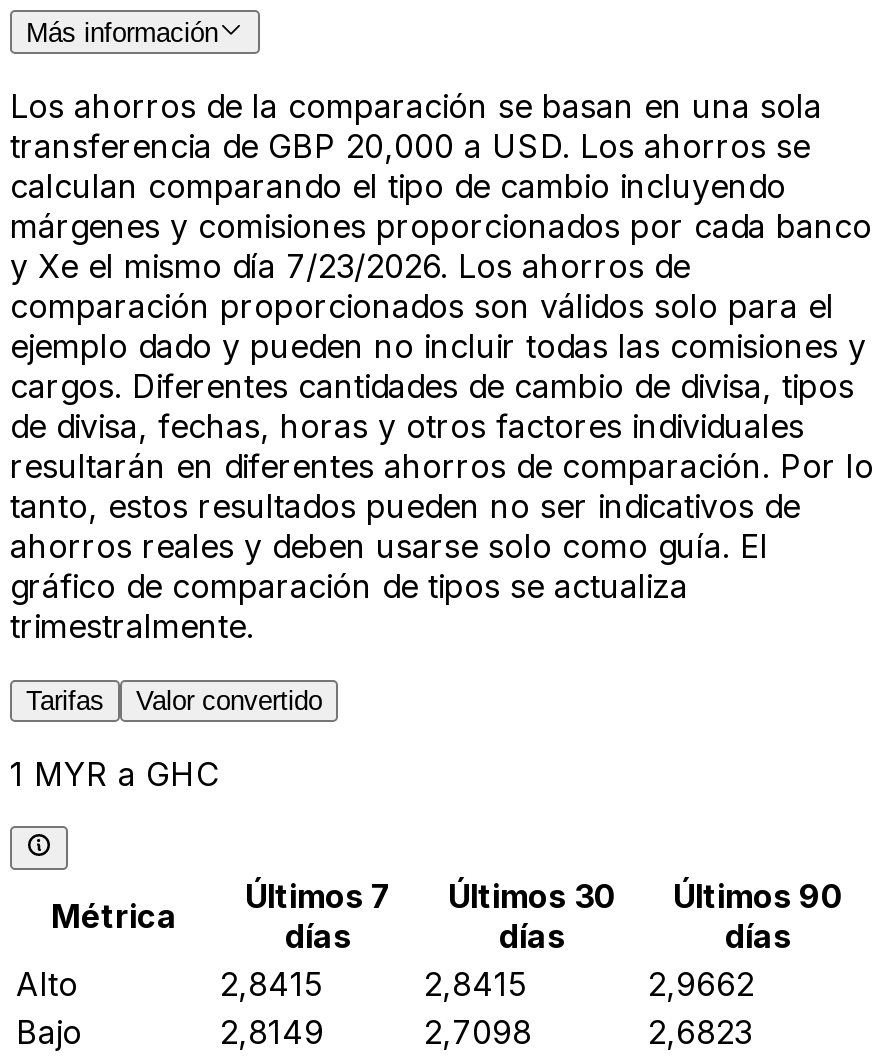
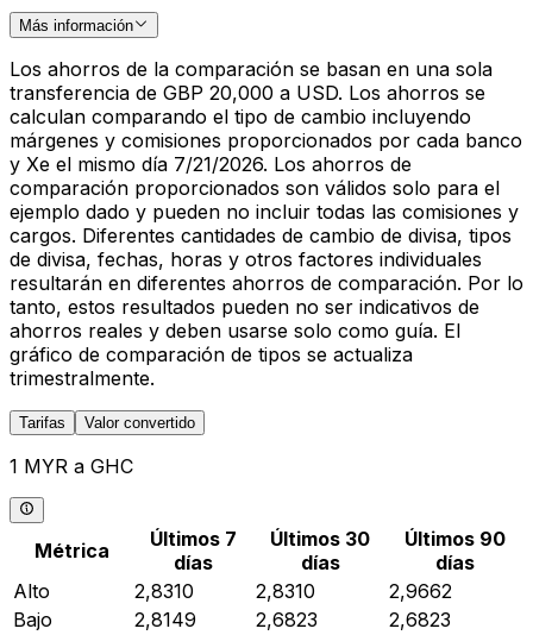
- y Xe el mismo día 7/23/2026. Los ahorros de
+ y Xe el mismo día 7/21/2026. Los ahorros de

- 2,8415
+ 2,8310

- 2,8415
+ 2,8310

- 2,7098
+ 2,6823
